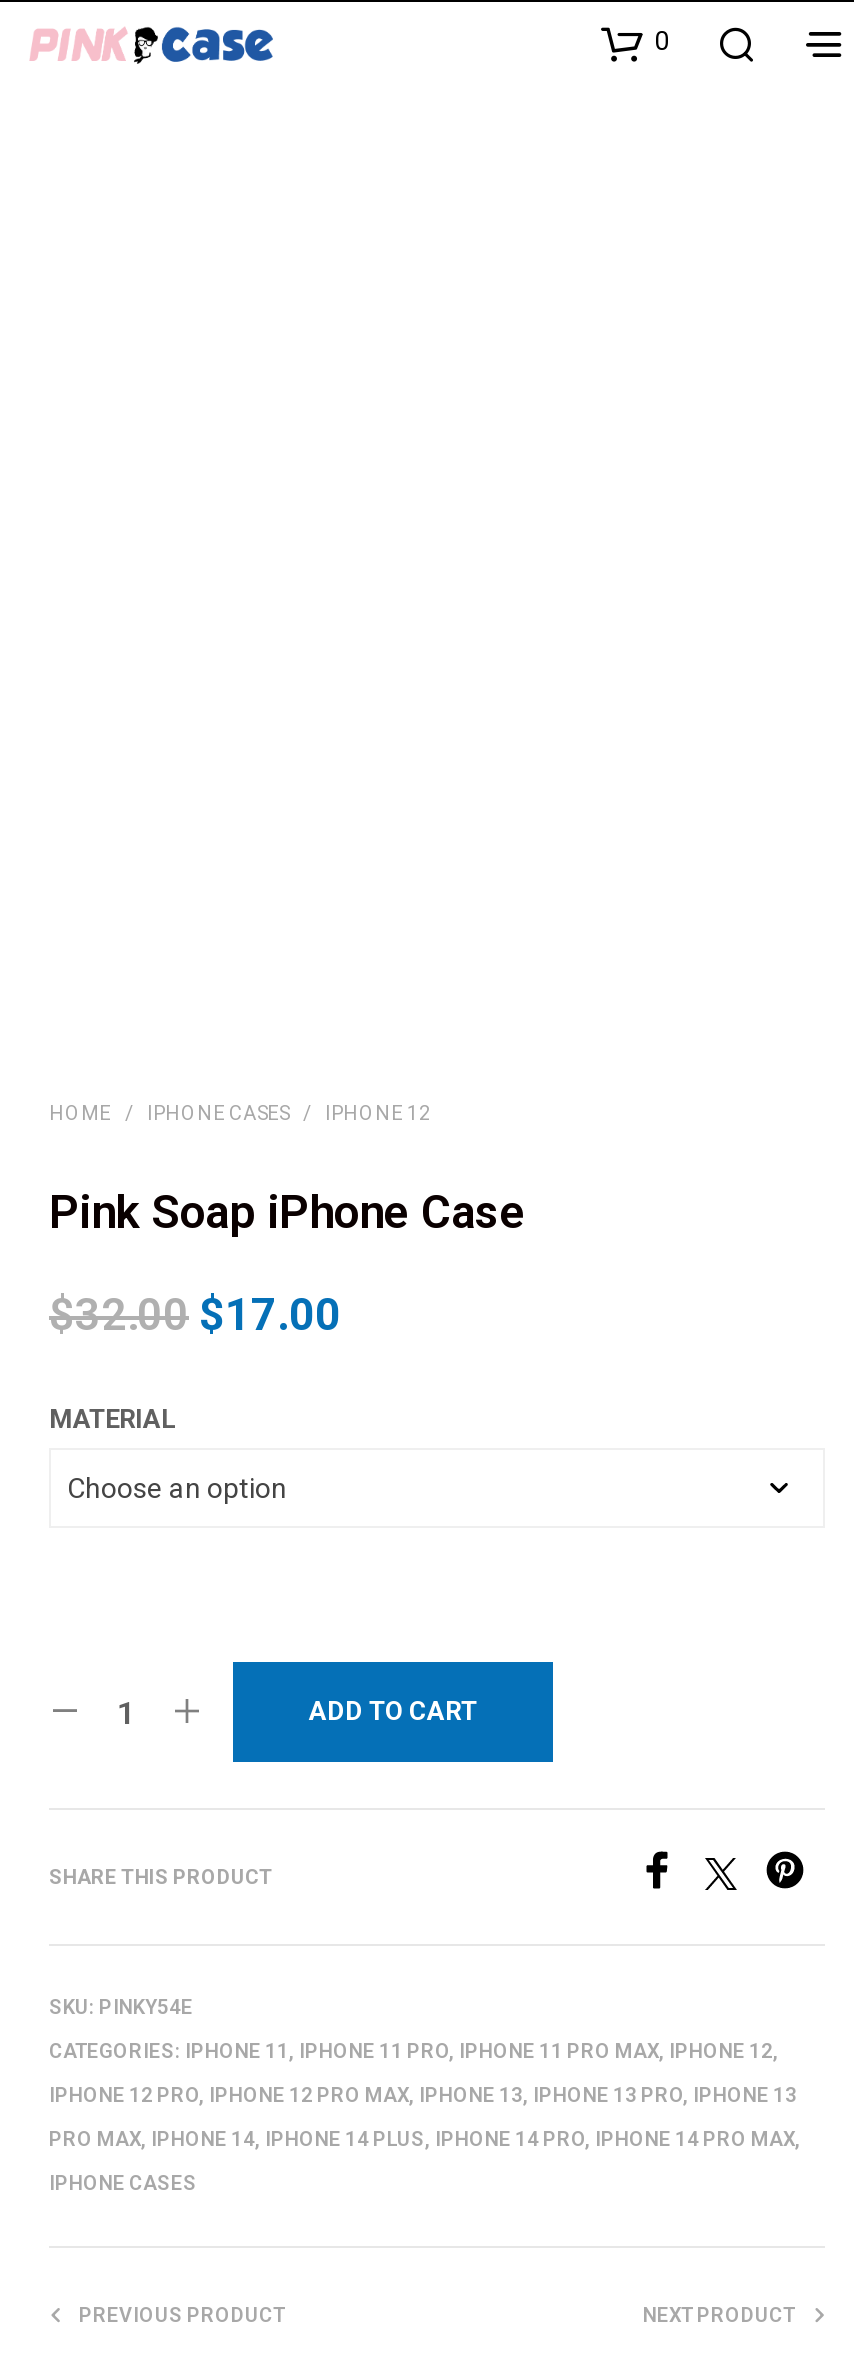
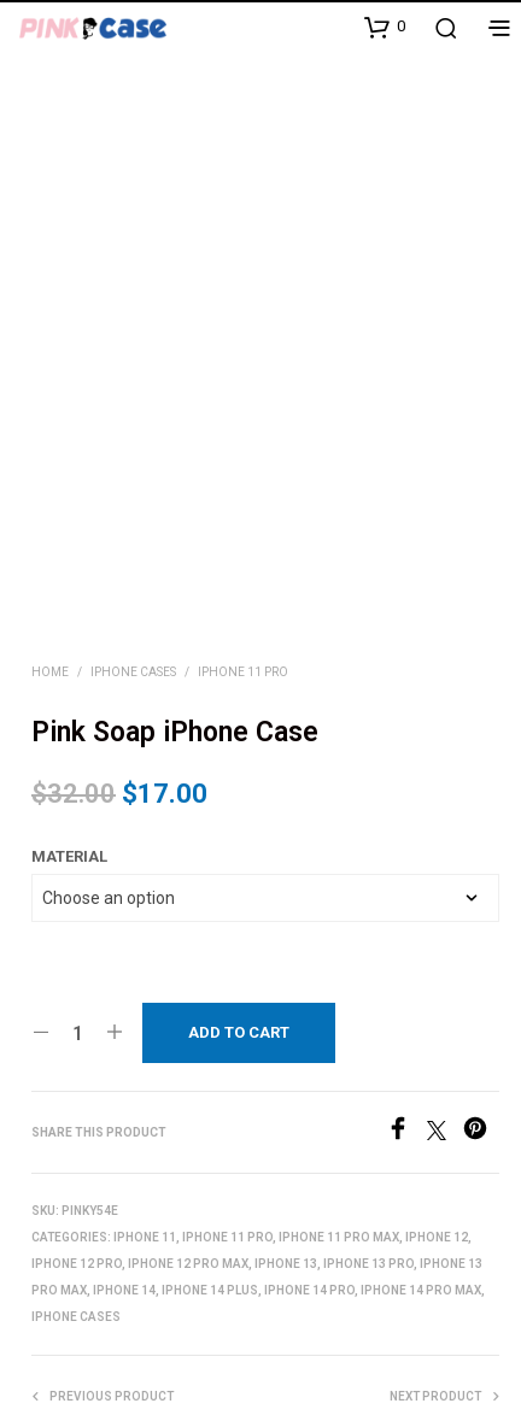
- IPHONE 12
+ IPHONE 11 PRO
